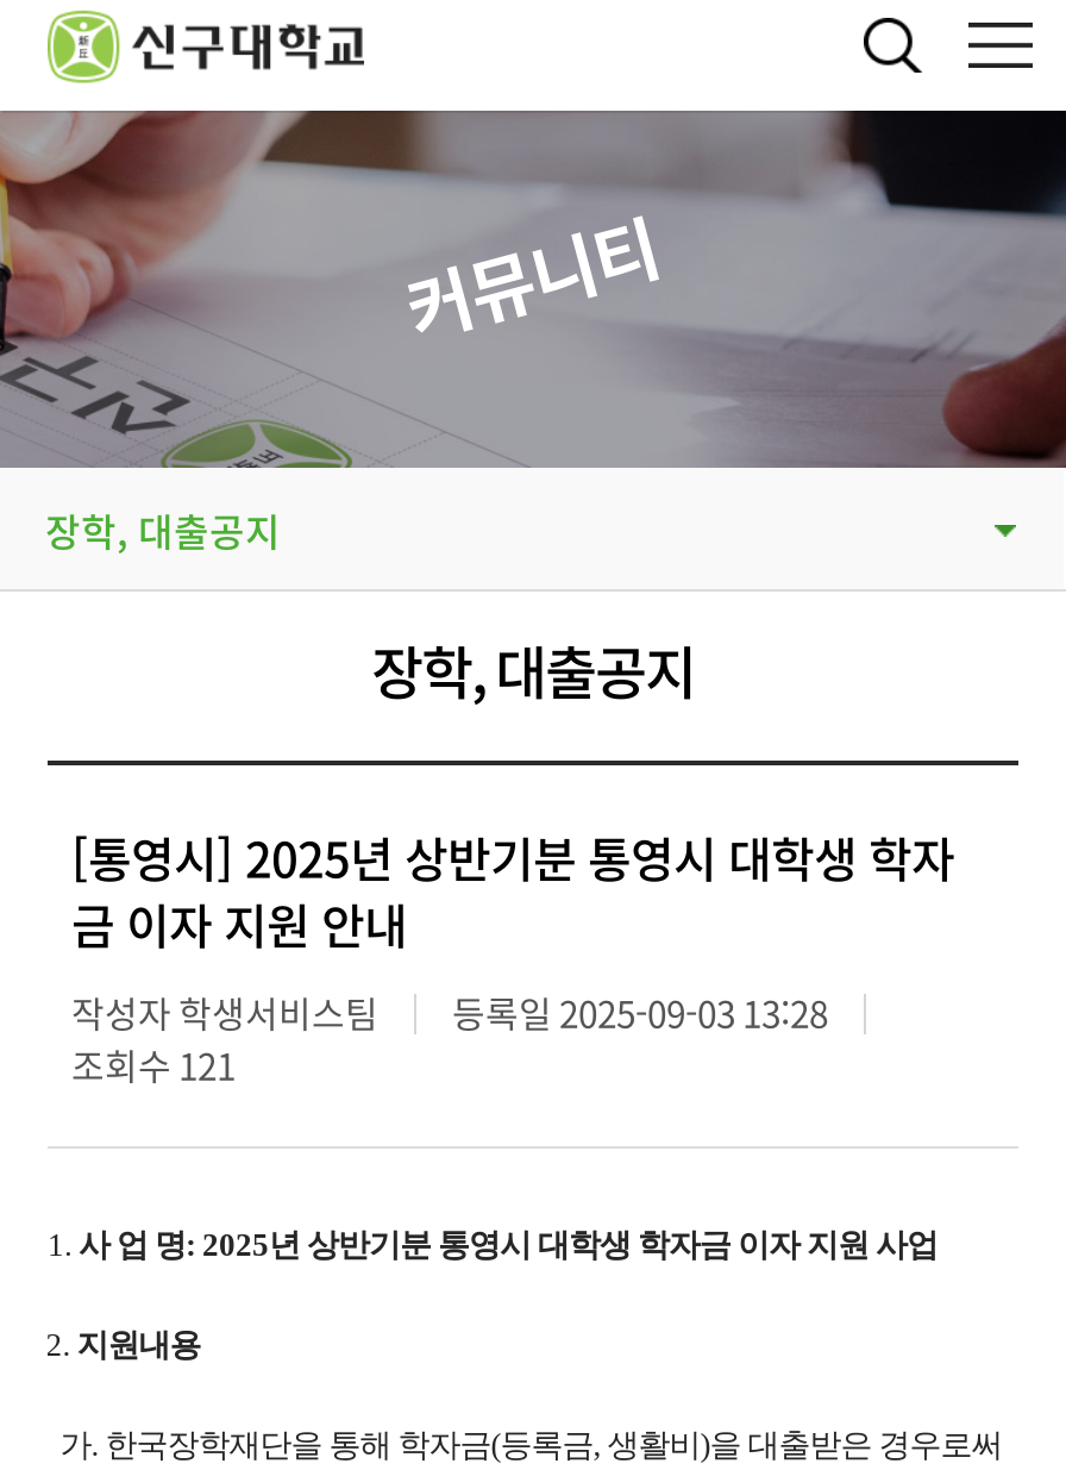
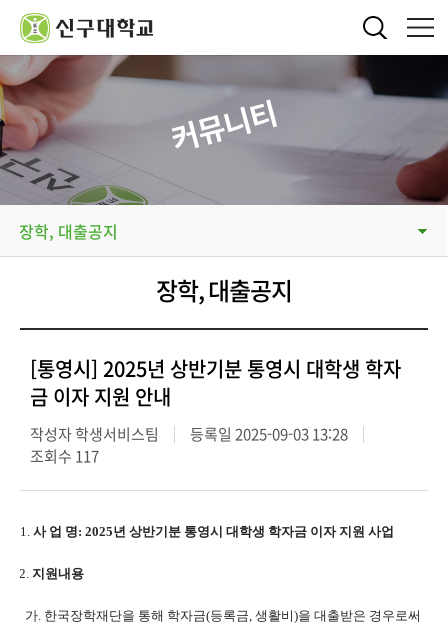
- 조회수 121
+ 조회수 117
